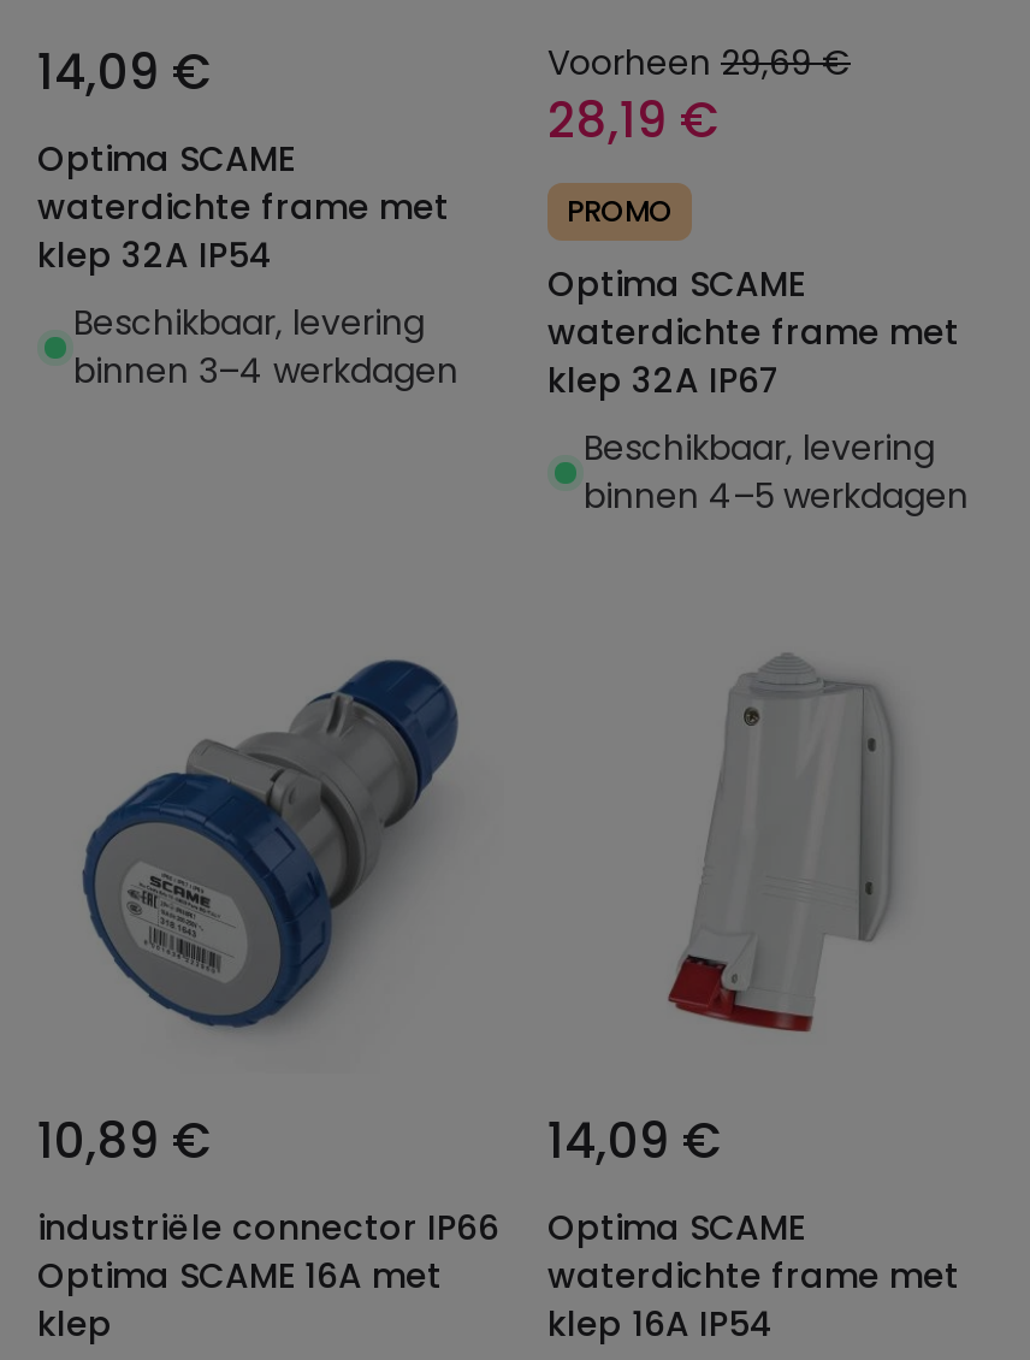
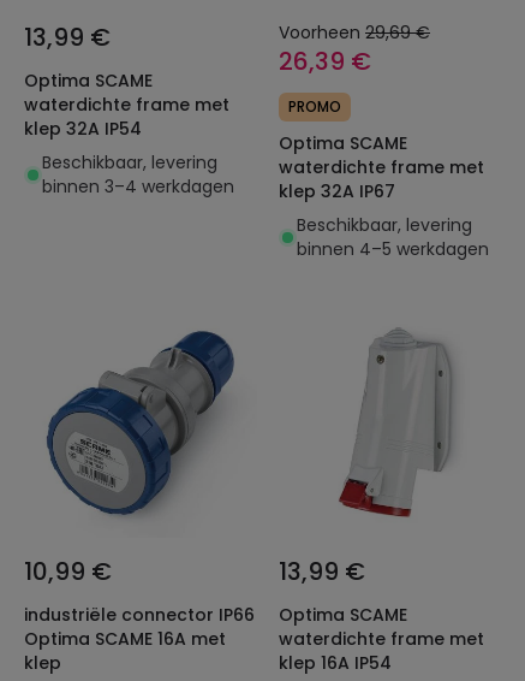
- 14,09 €
+ 13,99 €

- 28,19 €
+ 26,39 €

- 10,89 €
+ 10,99 €

- 14,09 €
+ 13,99 €
